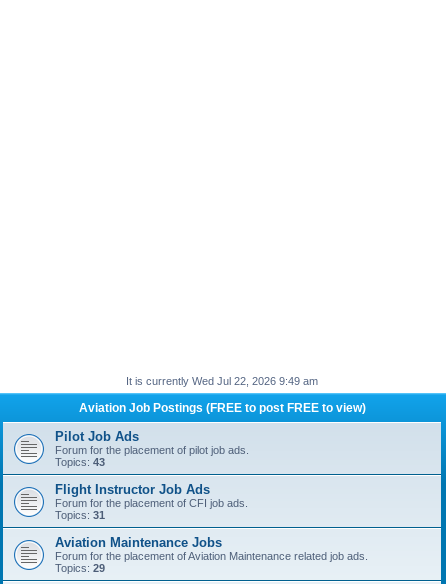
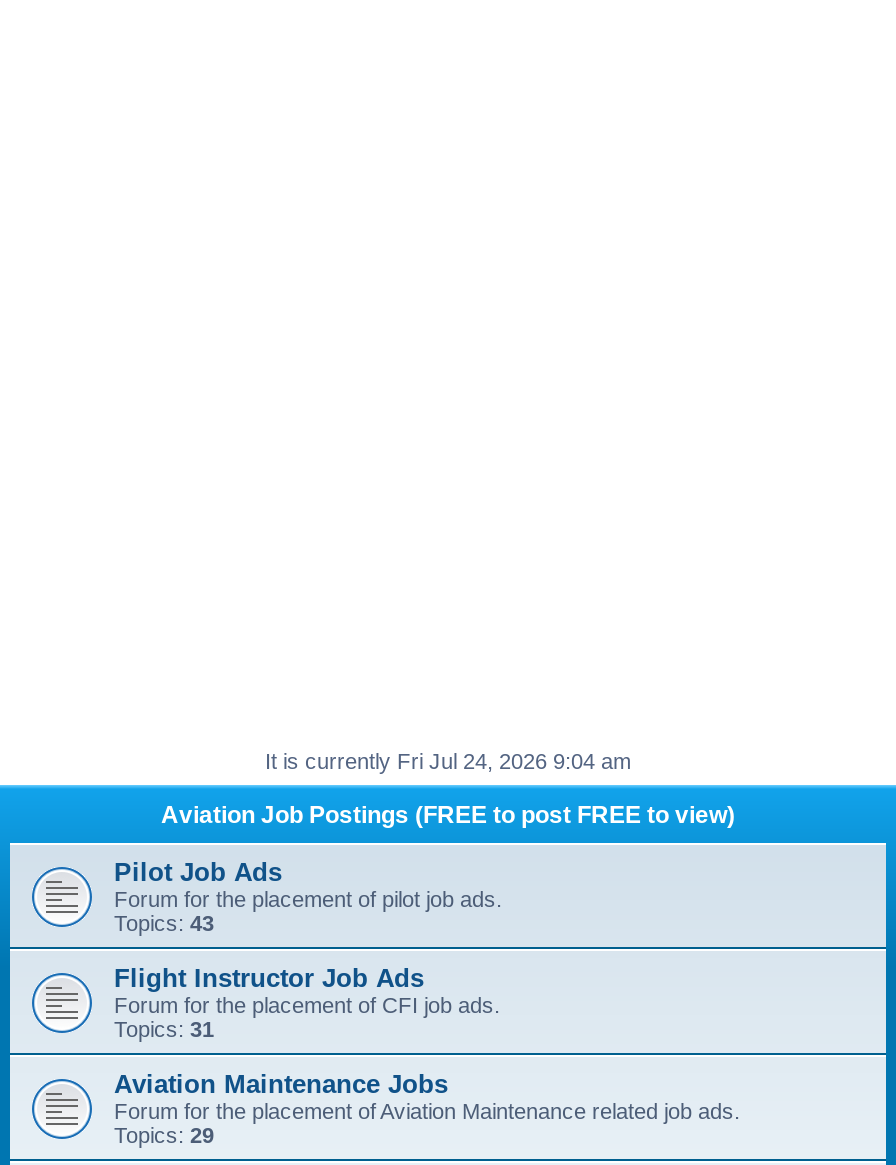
- It is currently Wed Jul 22, 2026 9:49 am
+ It is currently Fri Jul 24, 2026 9:04 am
